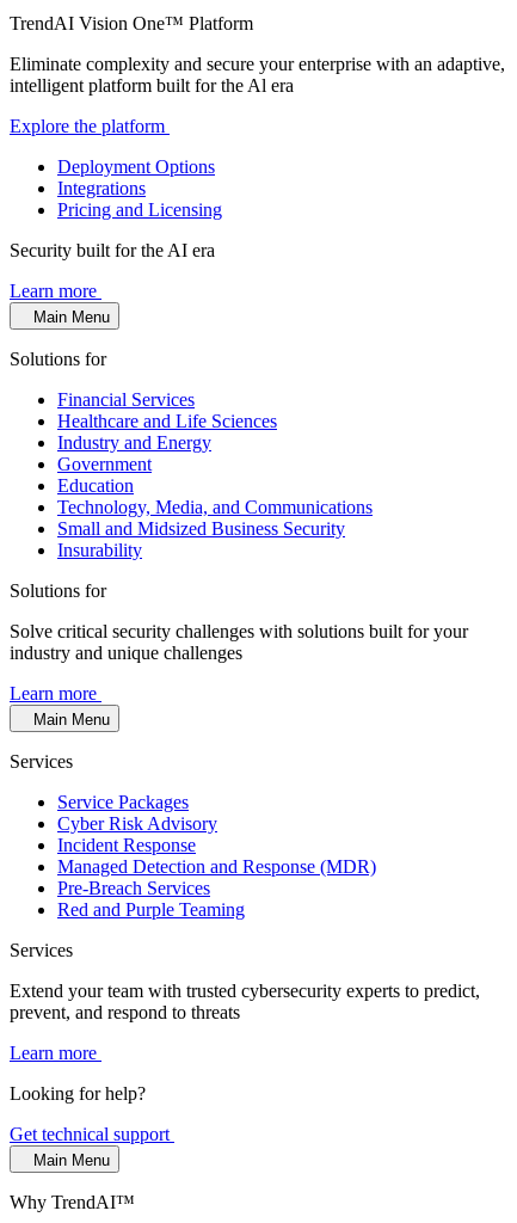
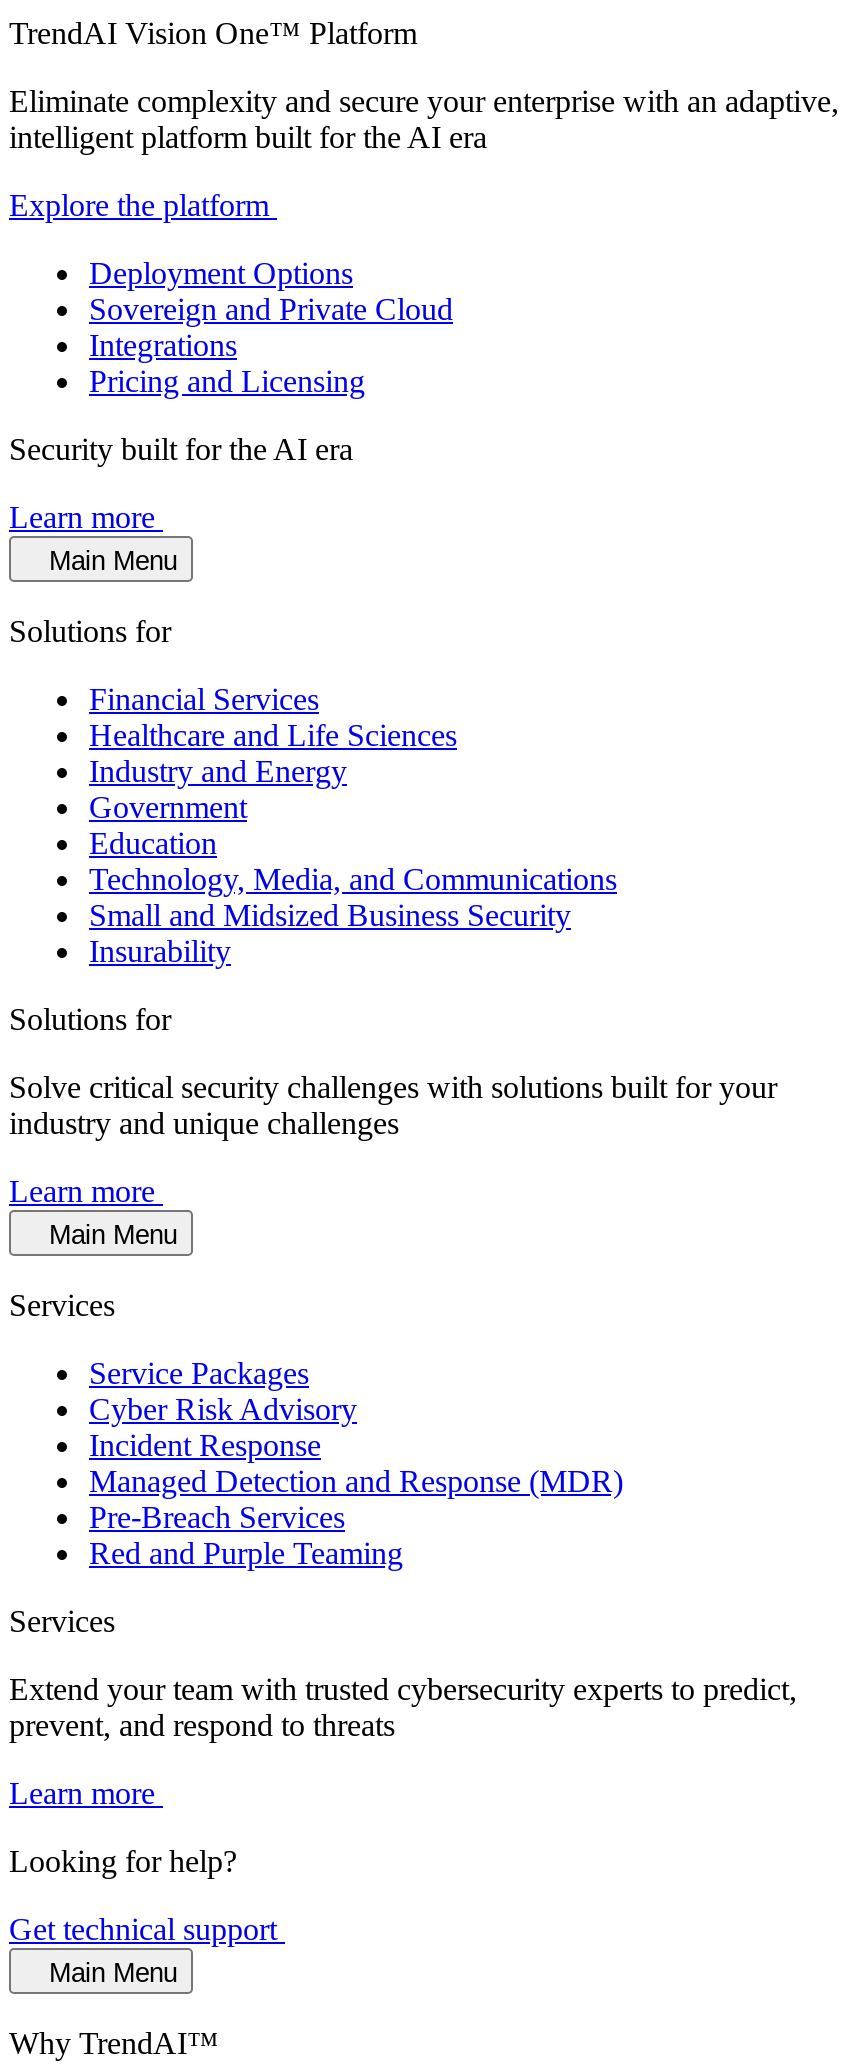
- intelligent platform built for the Al era
+ intelligent platform built for the AI era

+ Sovereign and Private Cloud
